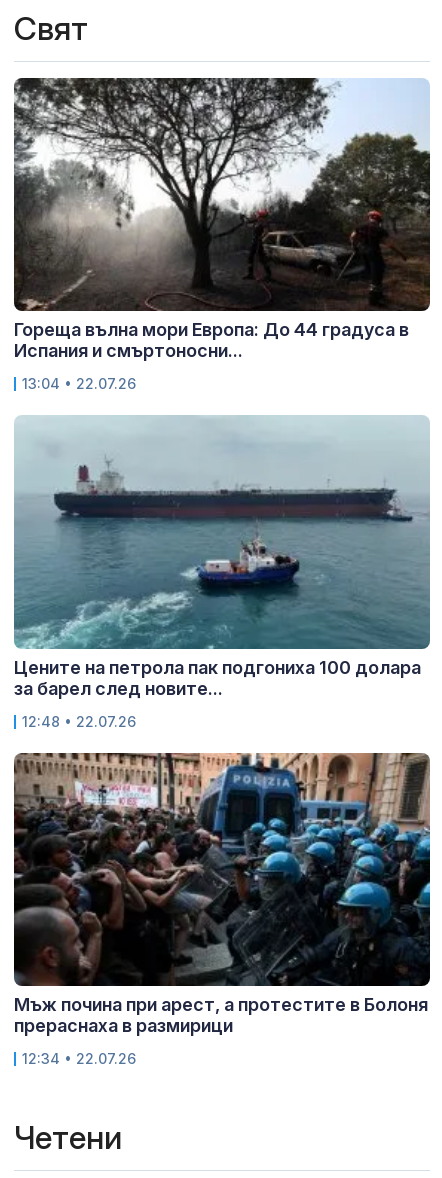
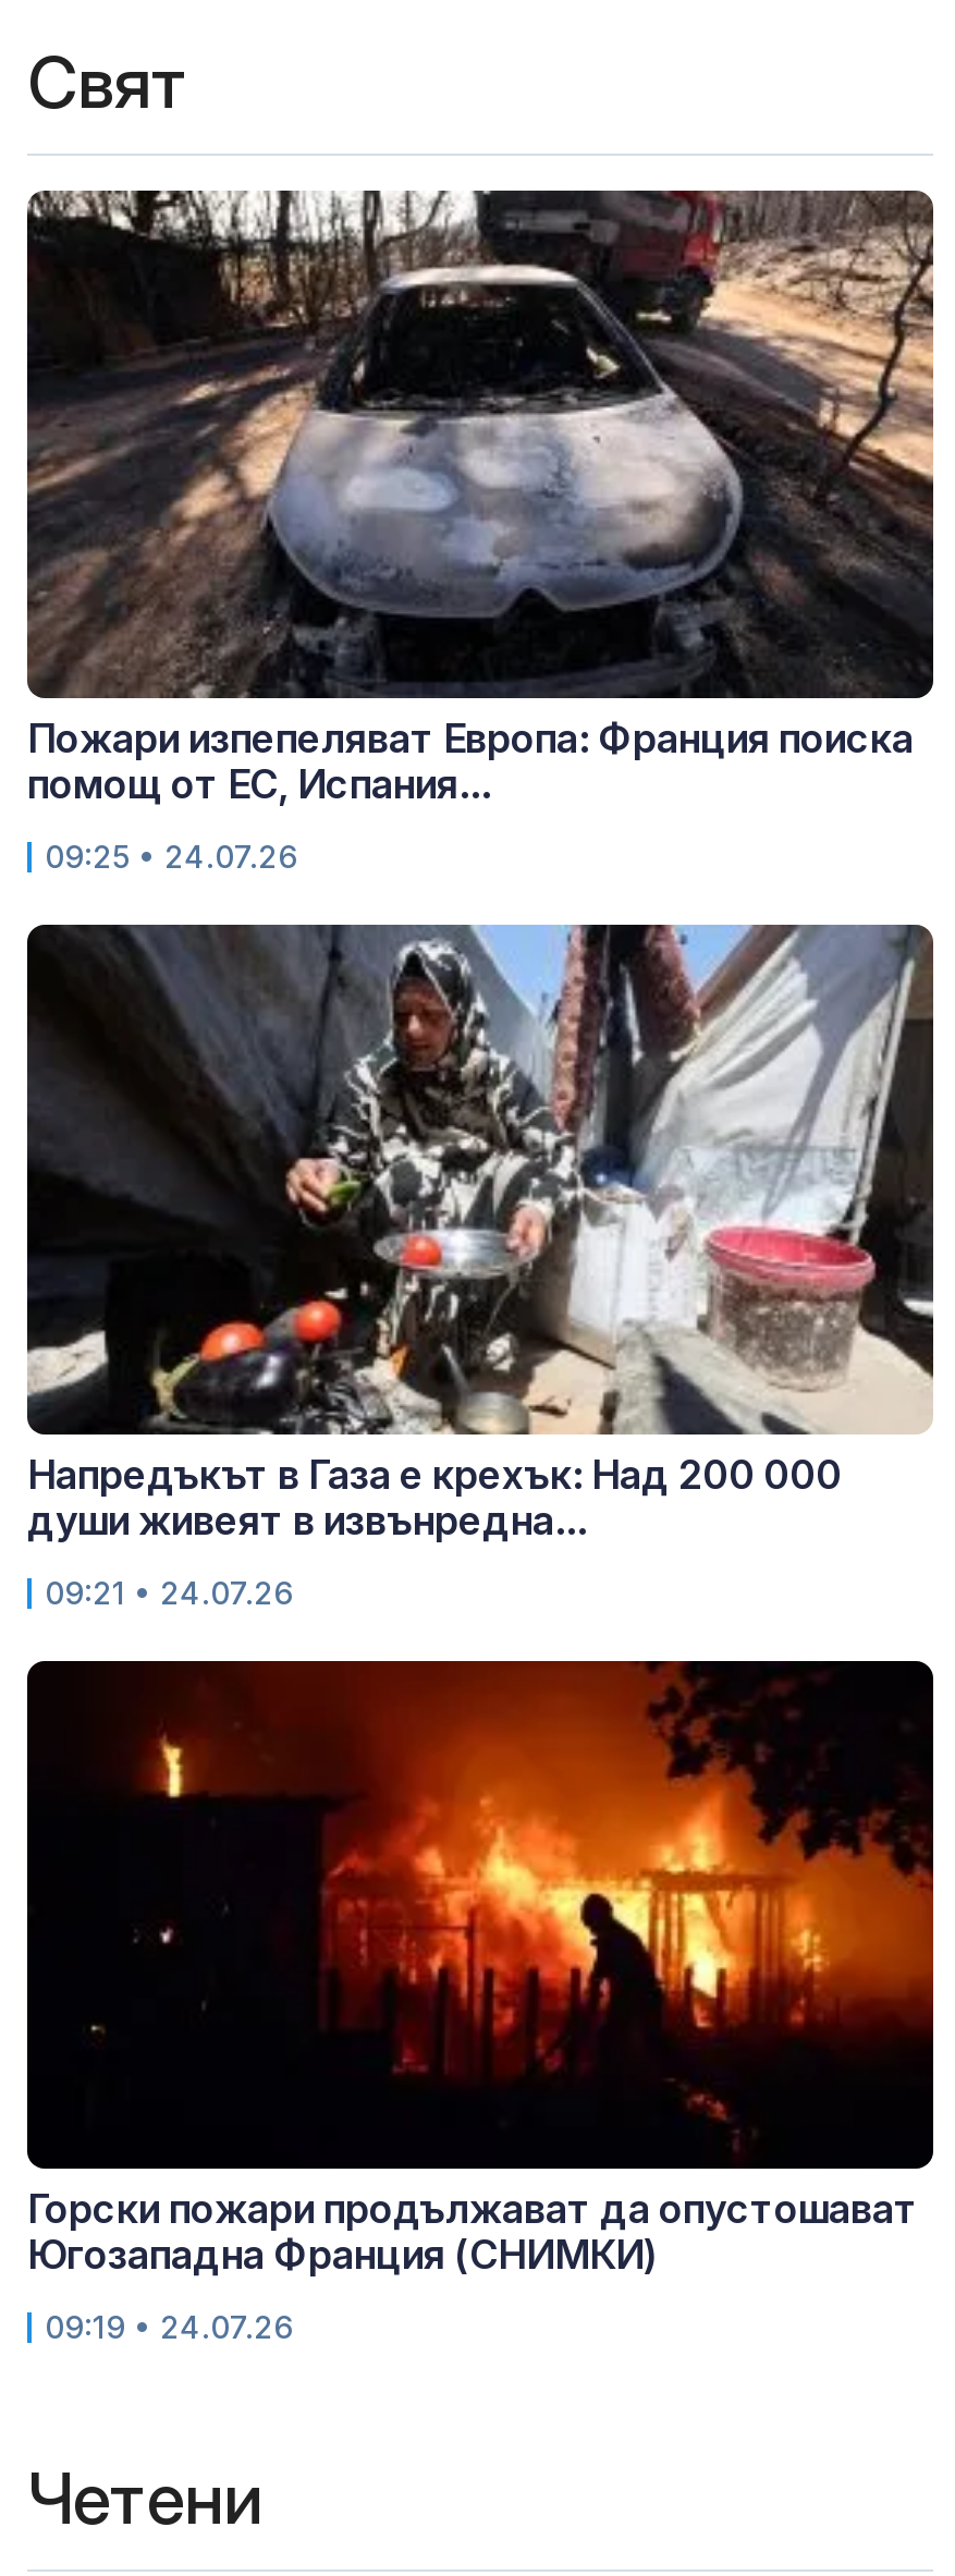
- [image]
- Гореща вълна мори Европа: До 44 градуса в
- Испания и смъртоносни...
+ [image]
+ Пожари изпепеляват Европа: Франция поиска
+ помощ от ЕС, Испания...

- 13:04 • 22.07.26
+ 09:25 • 24.07.26

- [image]
- Цените на петрола пак подгониха 100 долара
- за барел след новите...
+ [image]
+ Напредъкът в Газа е крехък: Над 200 000
+ души живеят в извънредна...

- 12:48 • 22.07.26
+ 09:21 • 24.07.26

- [image]
- Мъж почина при арест, а протестите в Болоня
- прераснаха в размирици
+ [image]
+ Горски пожари продължават да опустошават
+ Югозападна Франция (СНИМКИ)

- 12:34 • 22.07.26
+ 09:19 • 24.07.26
